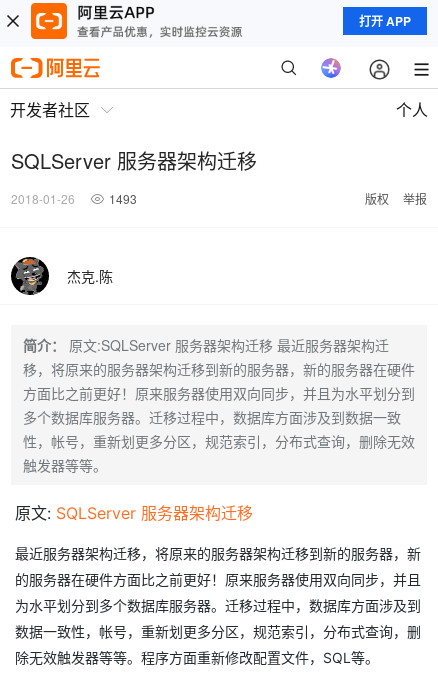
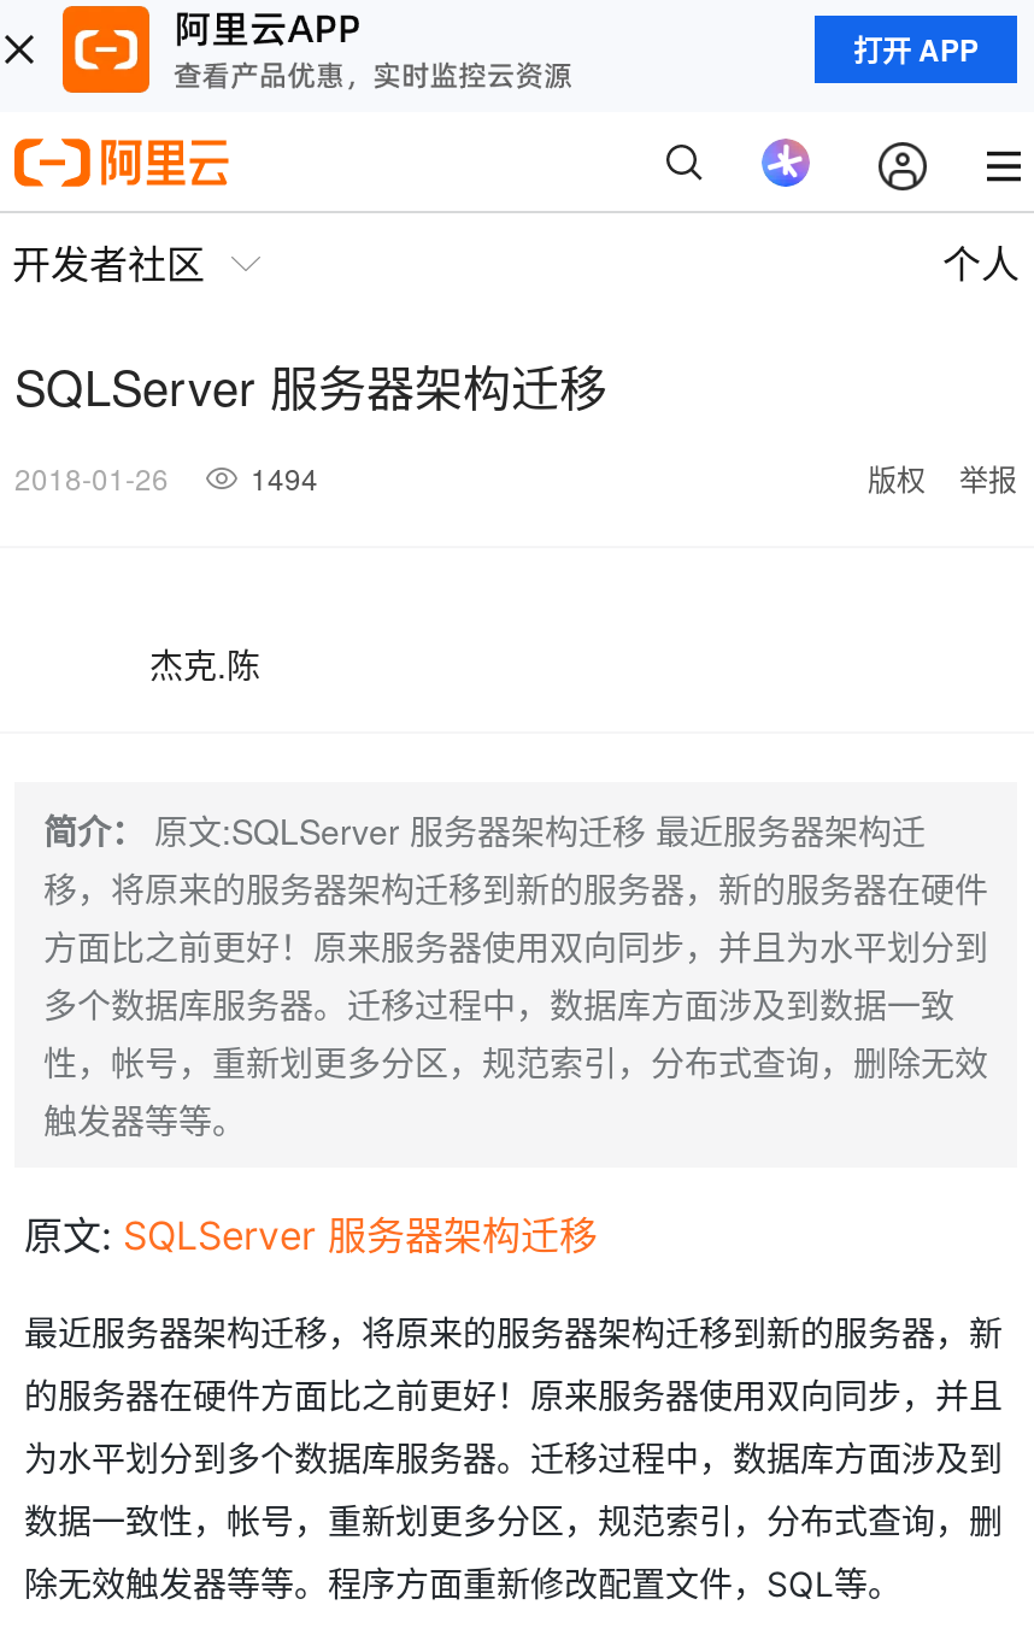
- 2018-01-26 1493
+ 2018-01-26 1494

- [image]
